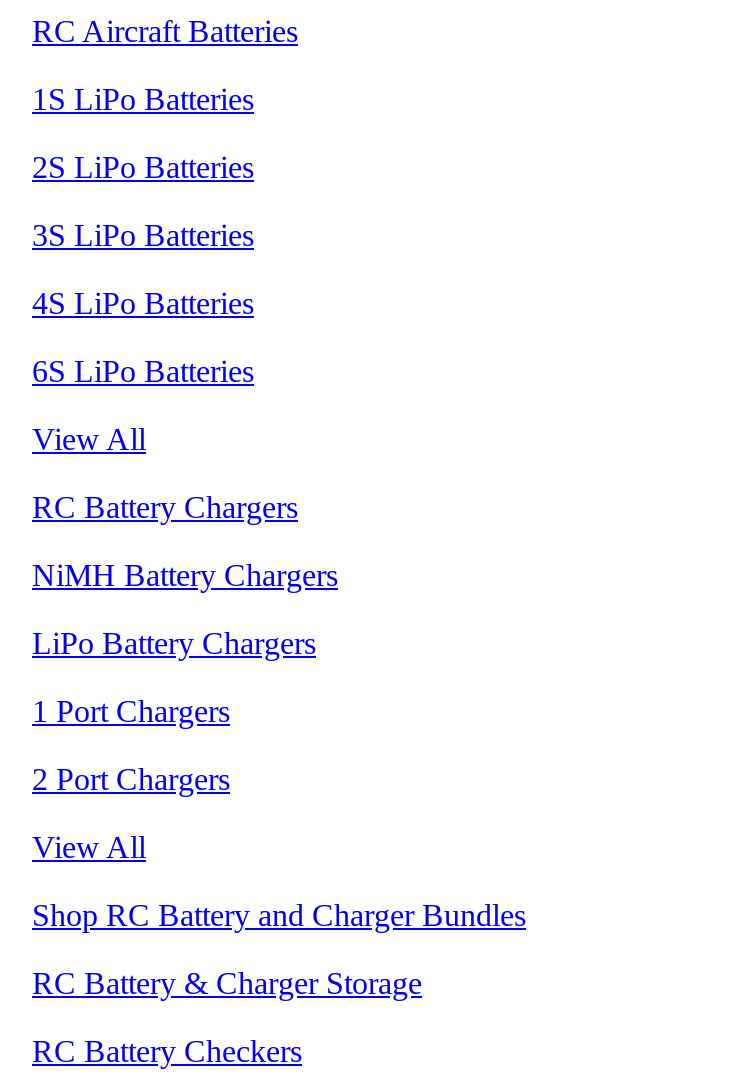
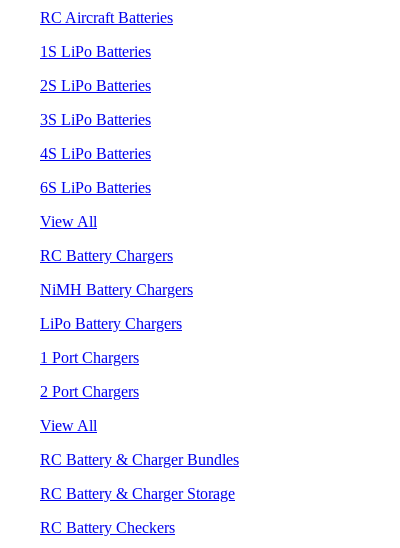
- Shop RC Battery and Charger Bundles
+ RC Battery & Charger Bundles
